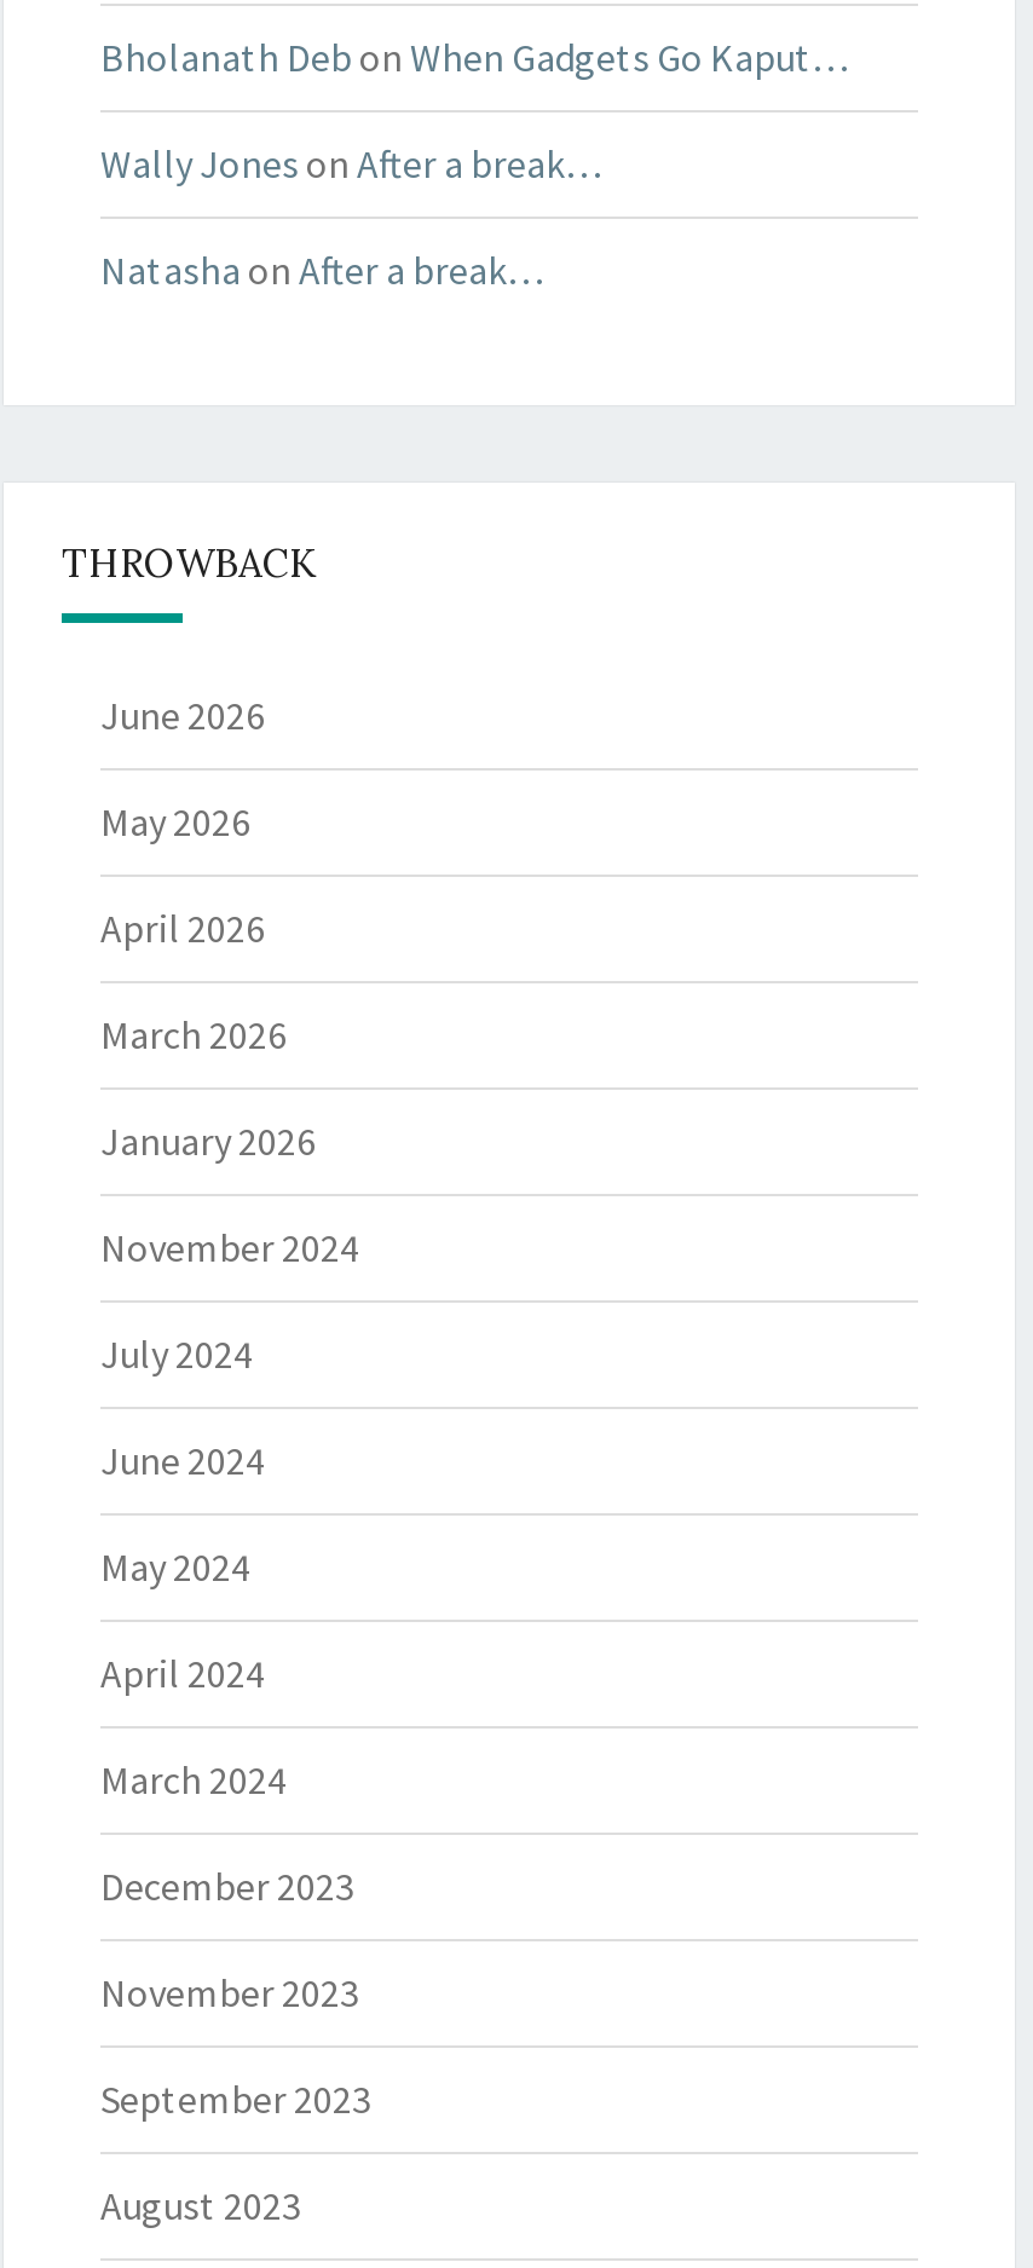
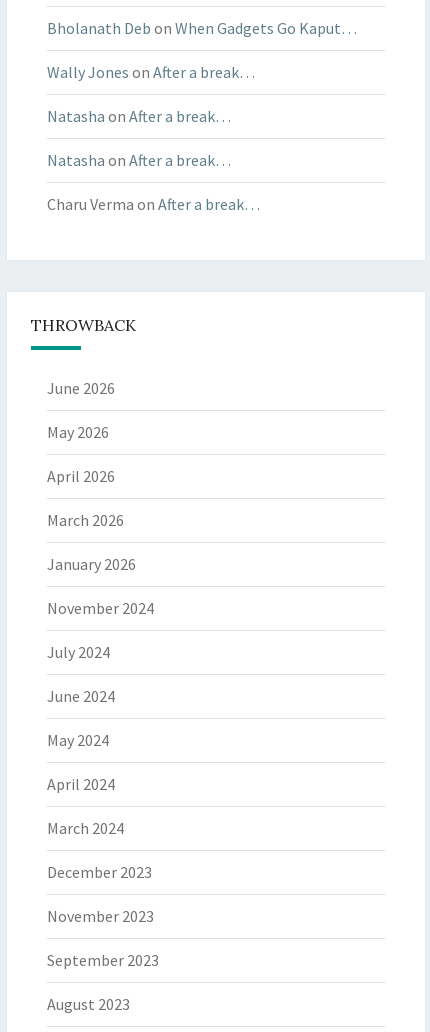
+ Natasha on After a break…
+ Charu Verma on After a break…
